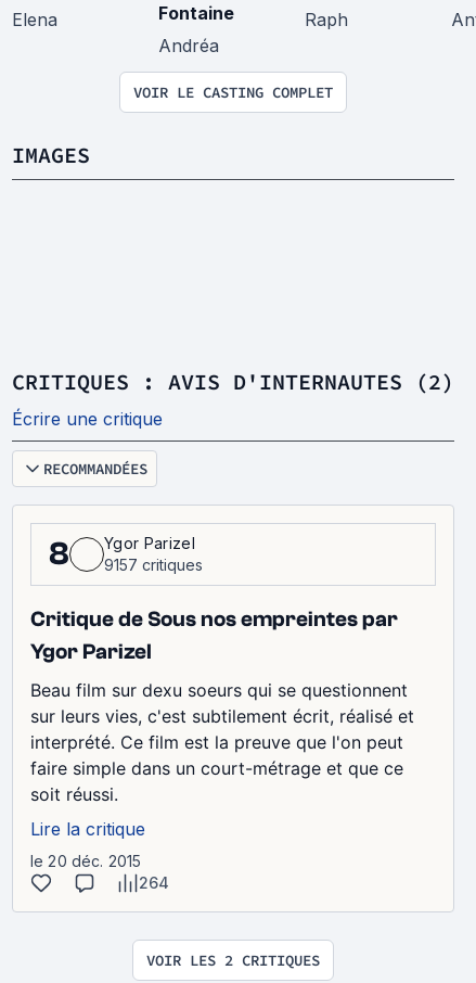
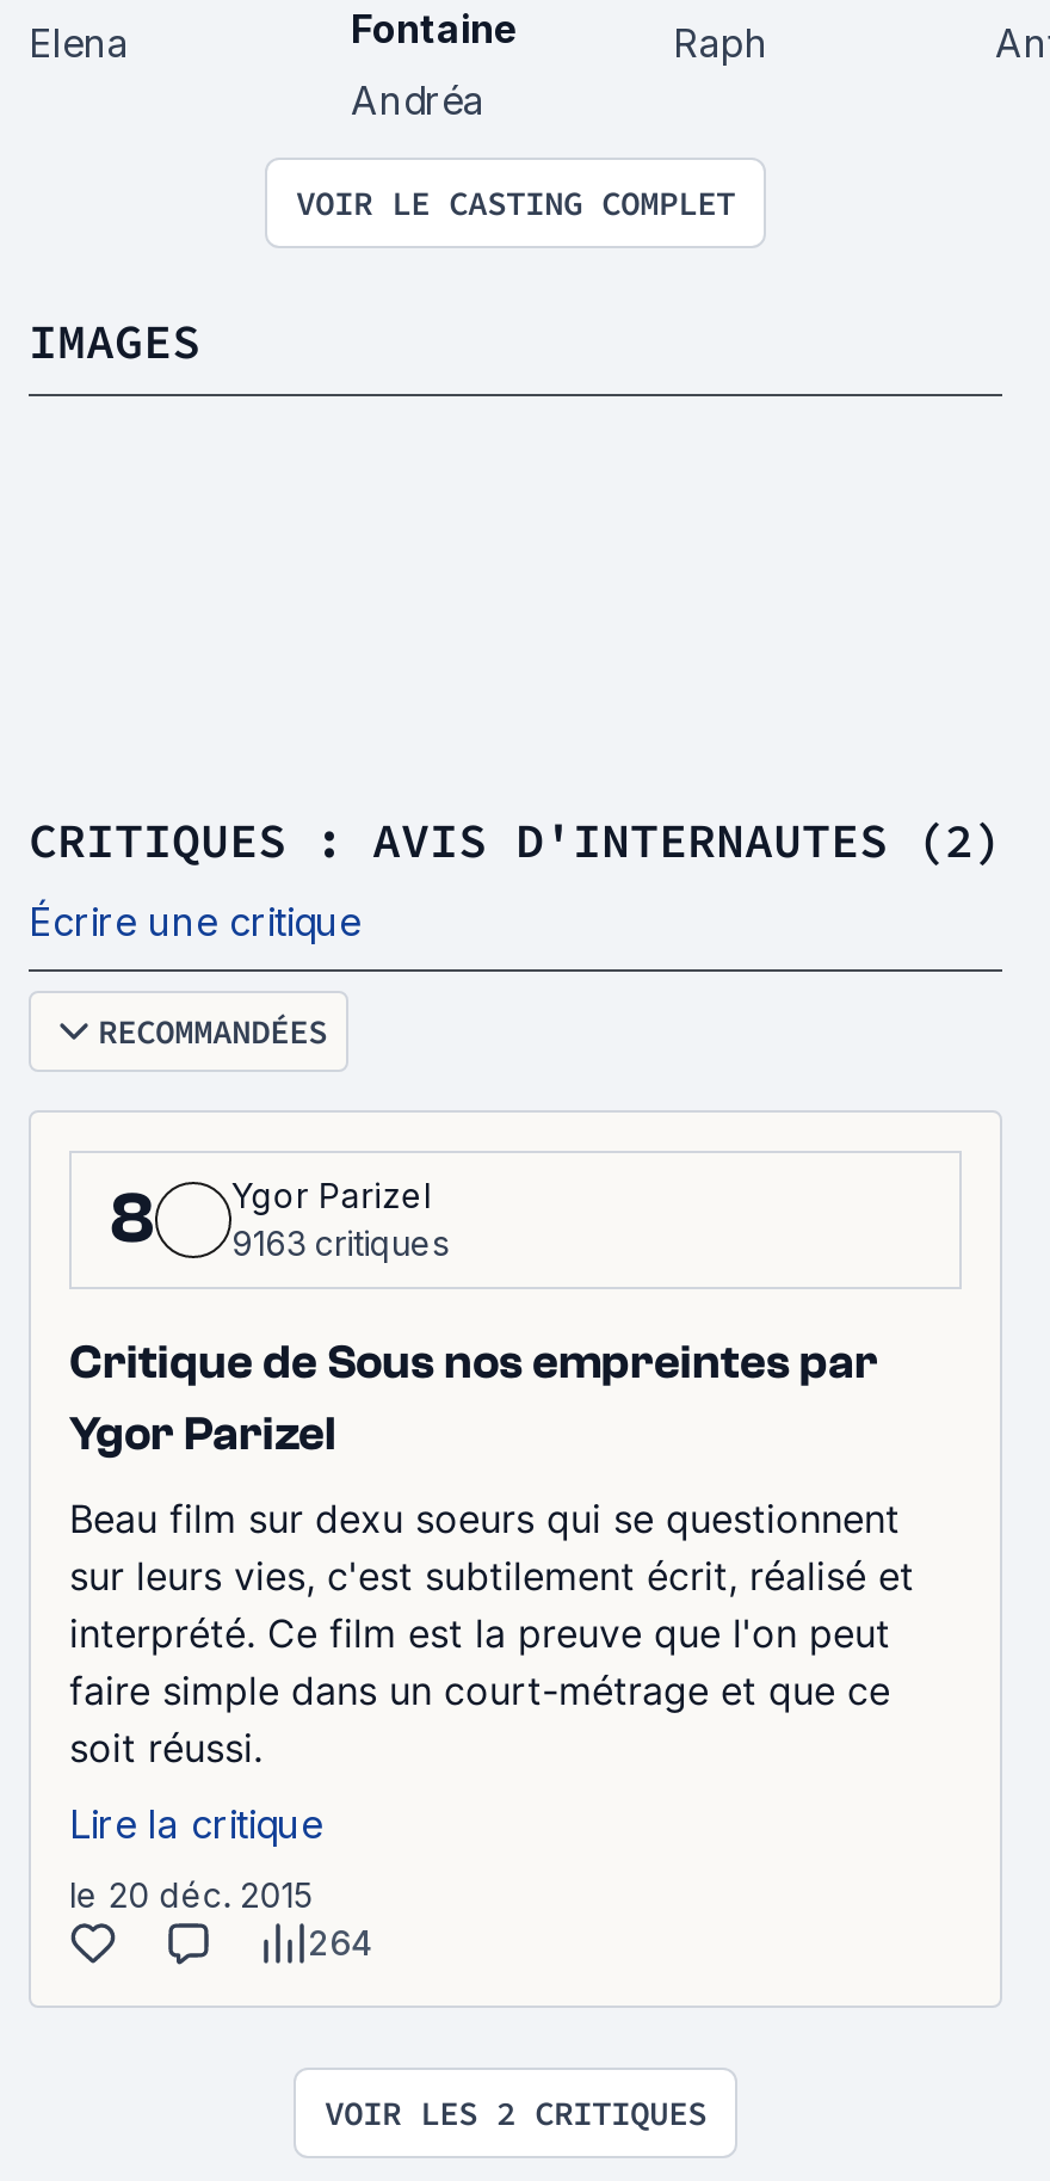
- 8 9157 critiques Ygor Parizel
+ 8 9163 critiques Ygor Parizel
